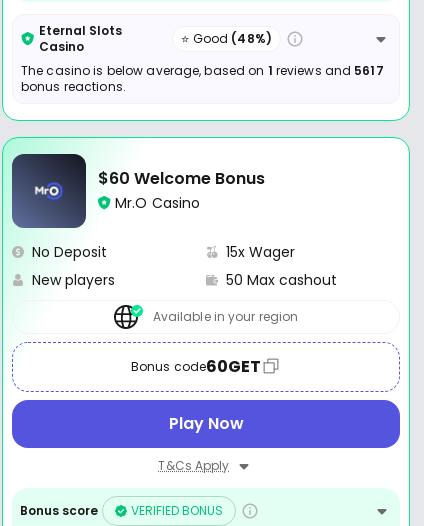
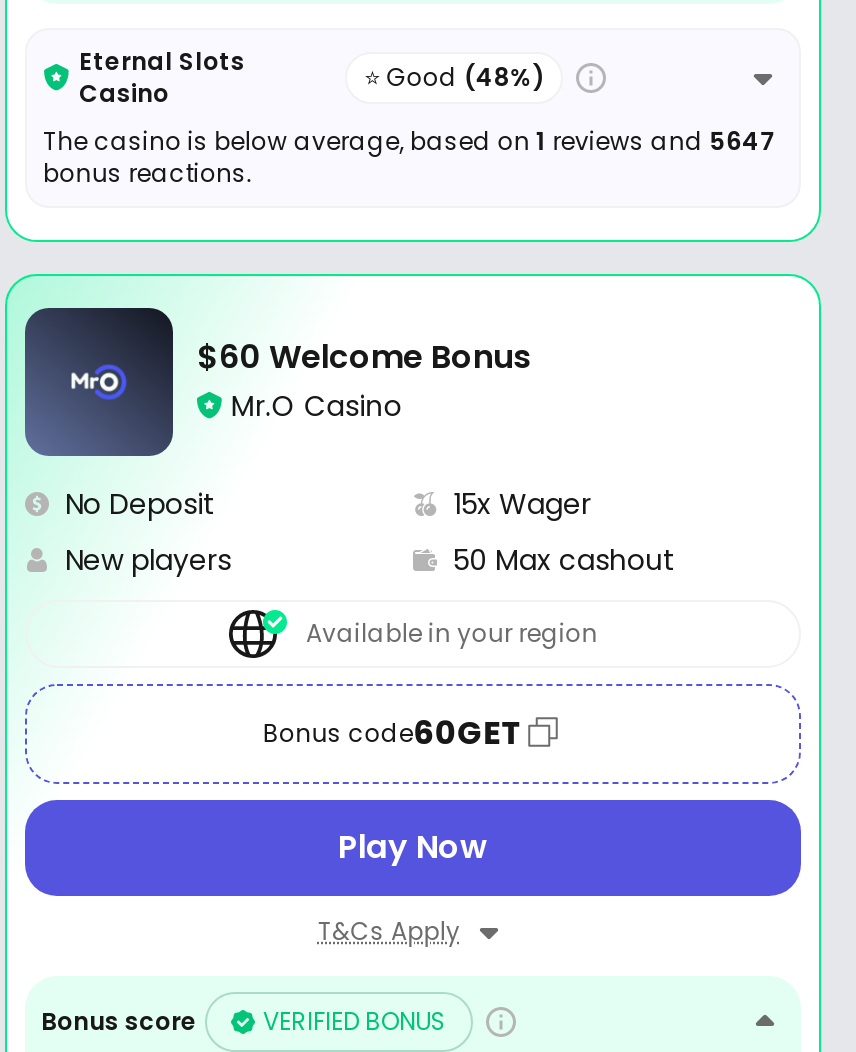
- The casino is below average, based on 1 reviews and 5617
+ The casino is below average, based on 1 reviews and 5647
